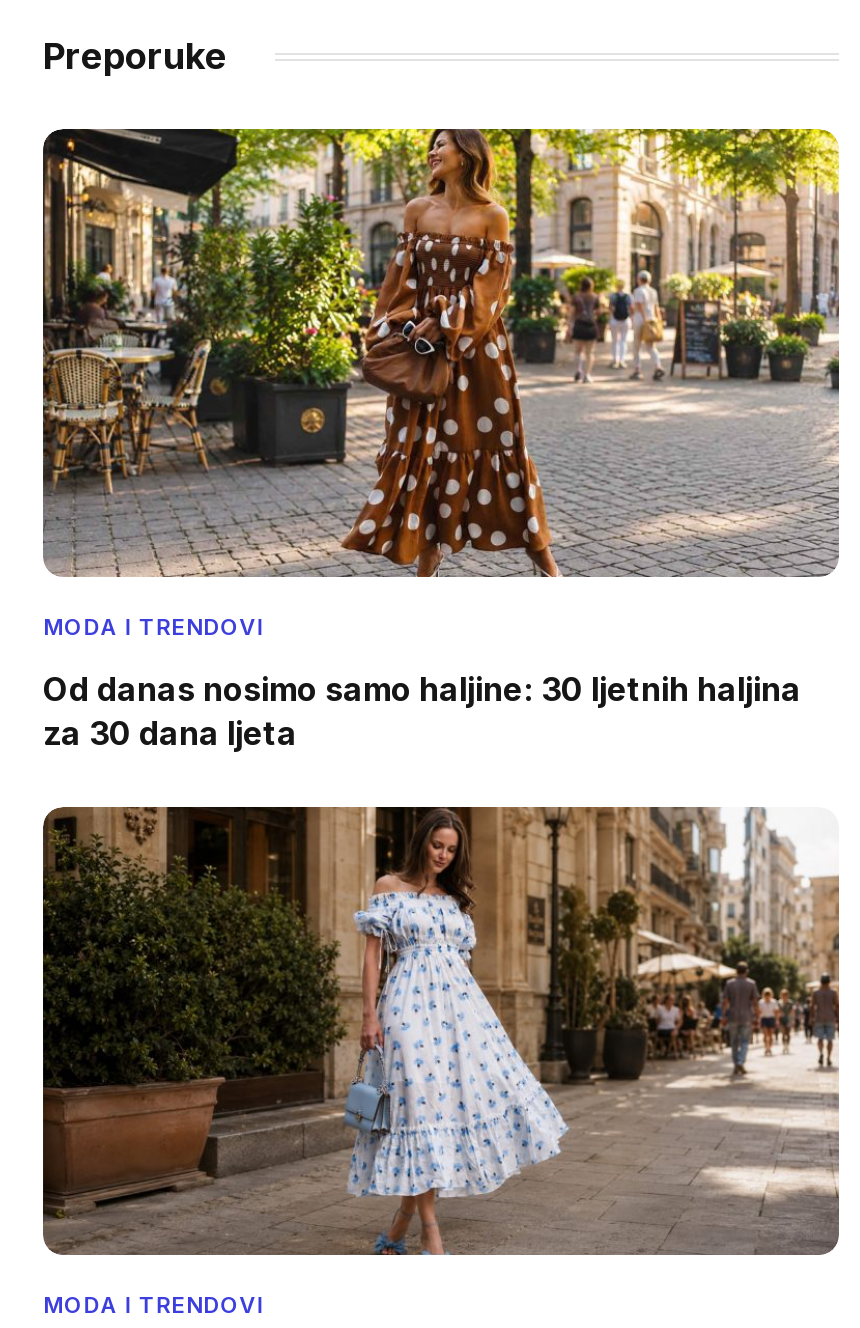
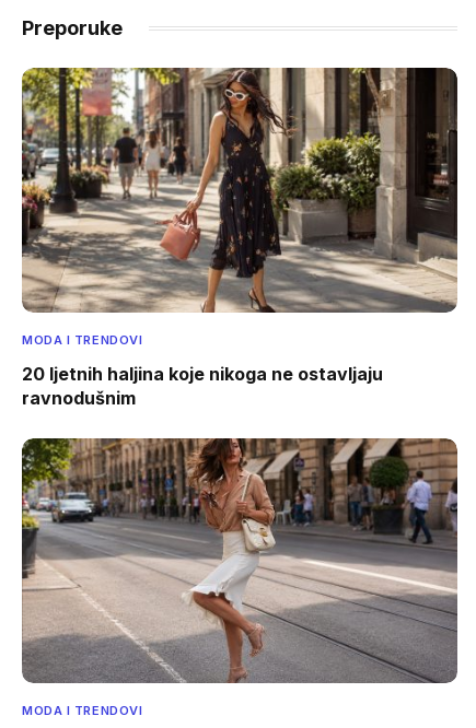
- [image]
+ [image]

- Od danas nosimo samo haljine: 30 ljetnih haljina
- za 30 dana ljeta
+ 20 ljetnih haljina koje nikoga ne ostavljaju
+ ravnodušnim

- [image]
+ [image]
